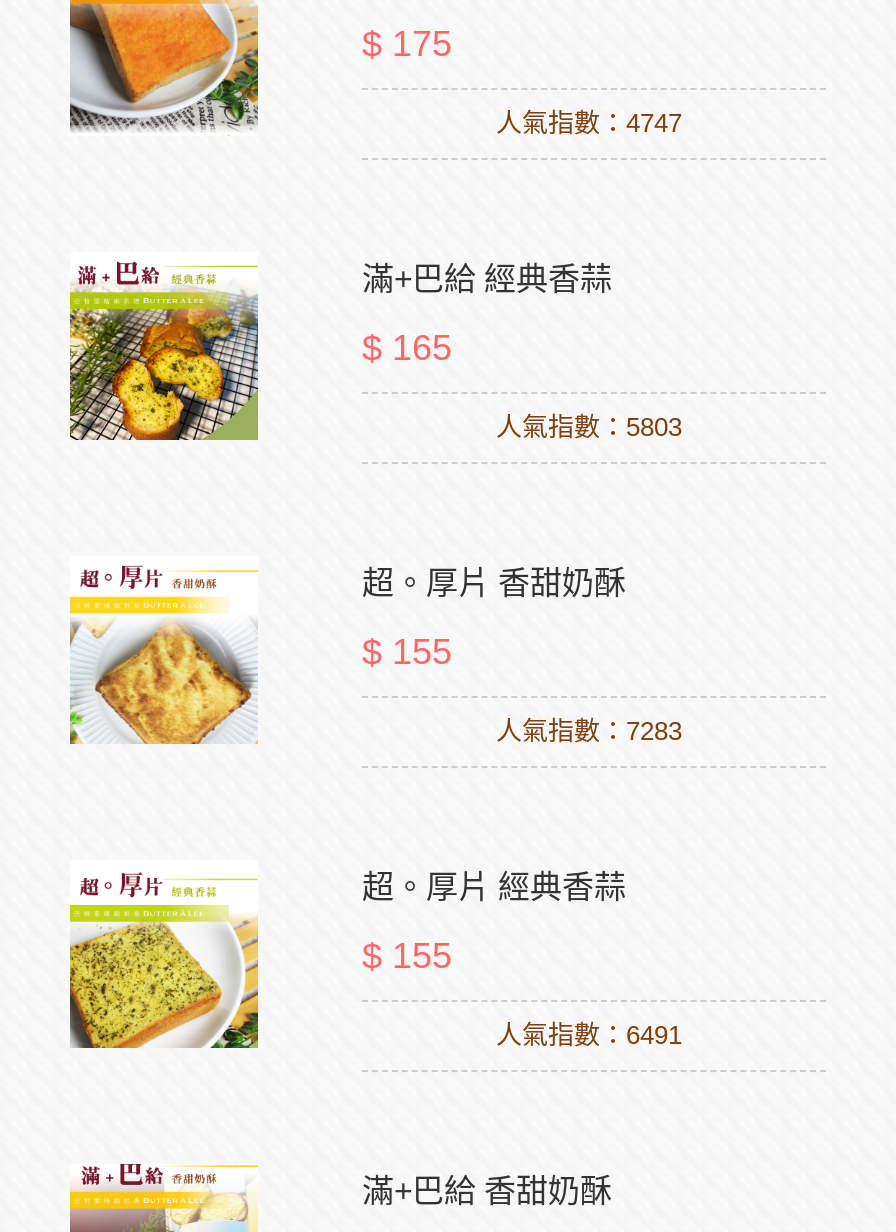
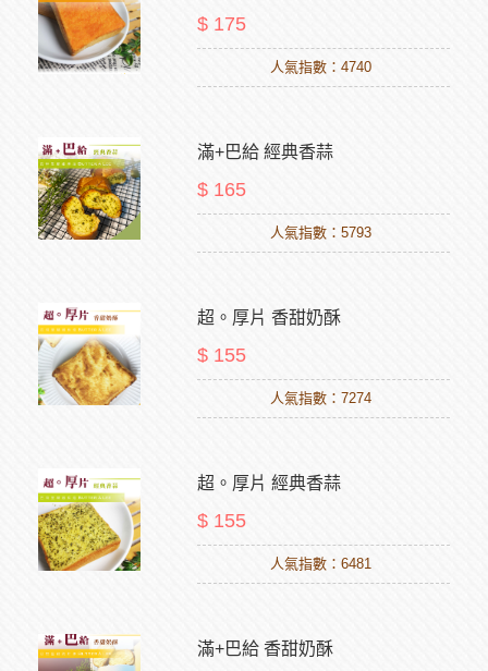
- 人氣指數：4747
+ 人氣指數：4740

- 人氣指數：5803
+ 人氣指數：5793

- 人氣指數：7283
+ 人氣指數：7274

- 人氣指數：6491
+ 人氣指數：6481
